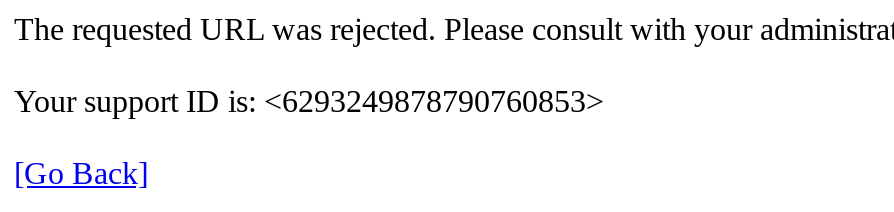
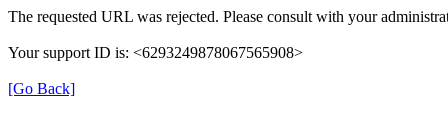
- Your support ID is: <6293249878790760853>
+ Your support ID is: <6293249878067565908>
